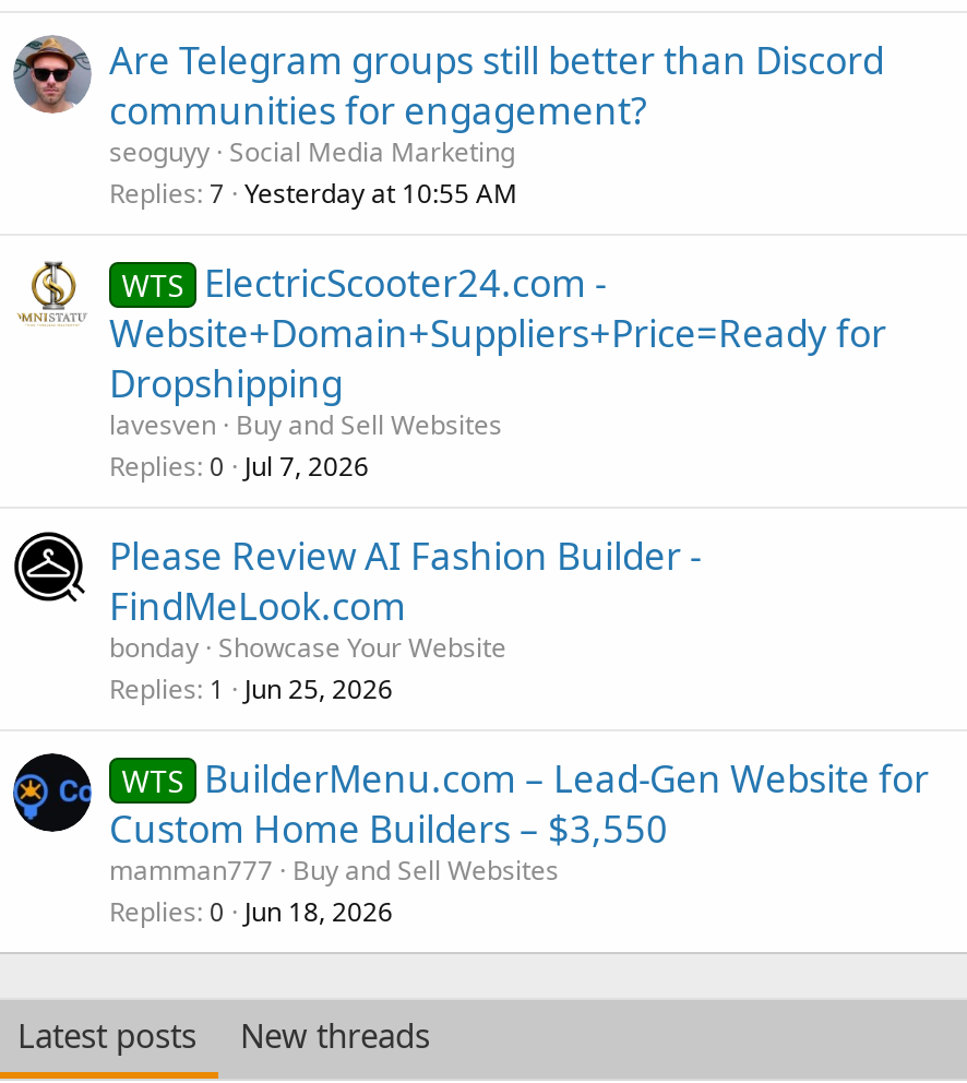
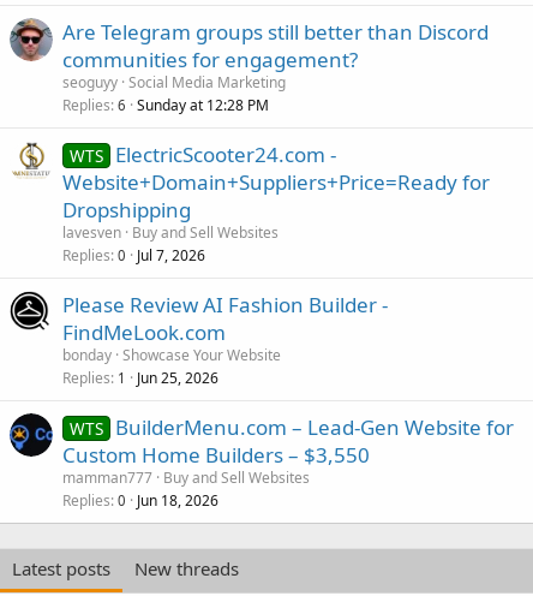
- Replies 7 Yesterday at 10:55 AM
+ Replies 6 Sunday at 12:28 PM
